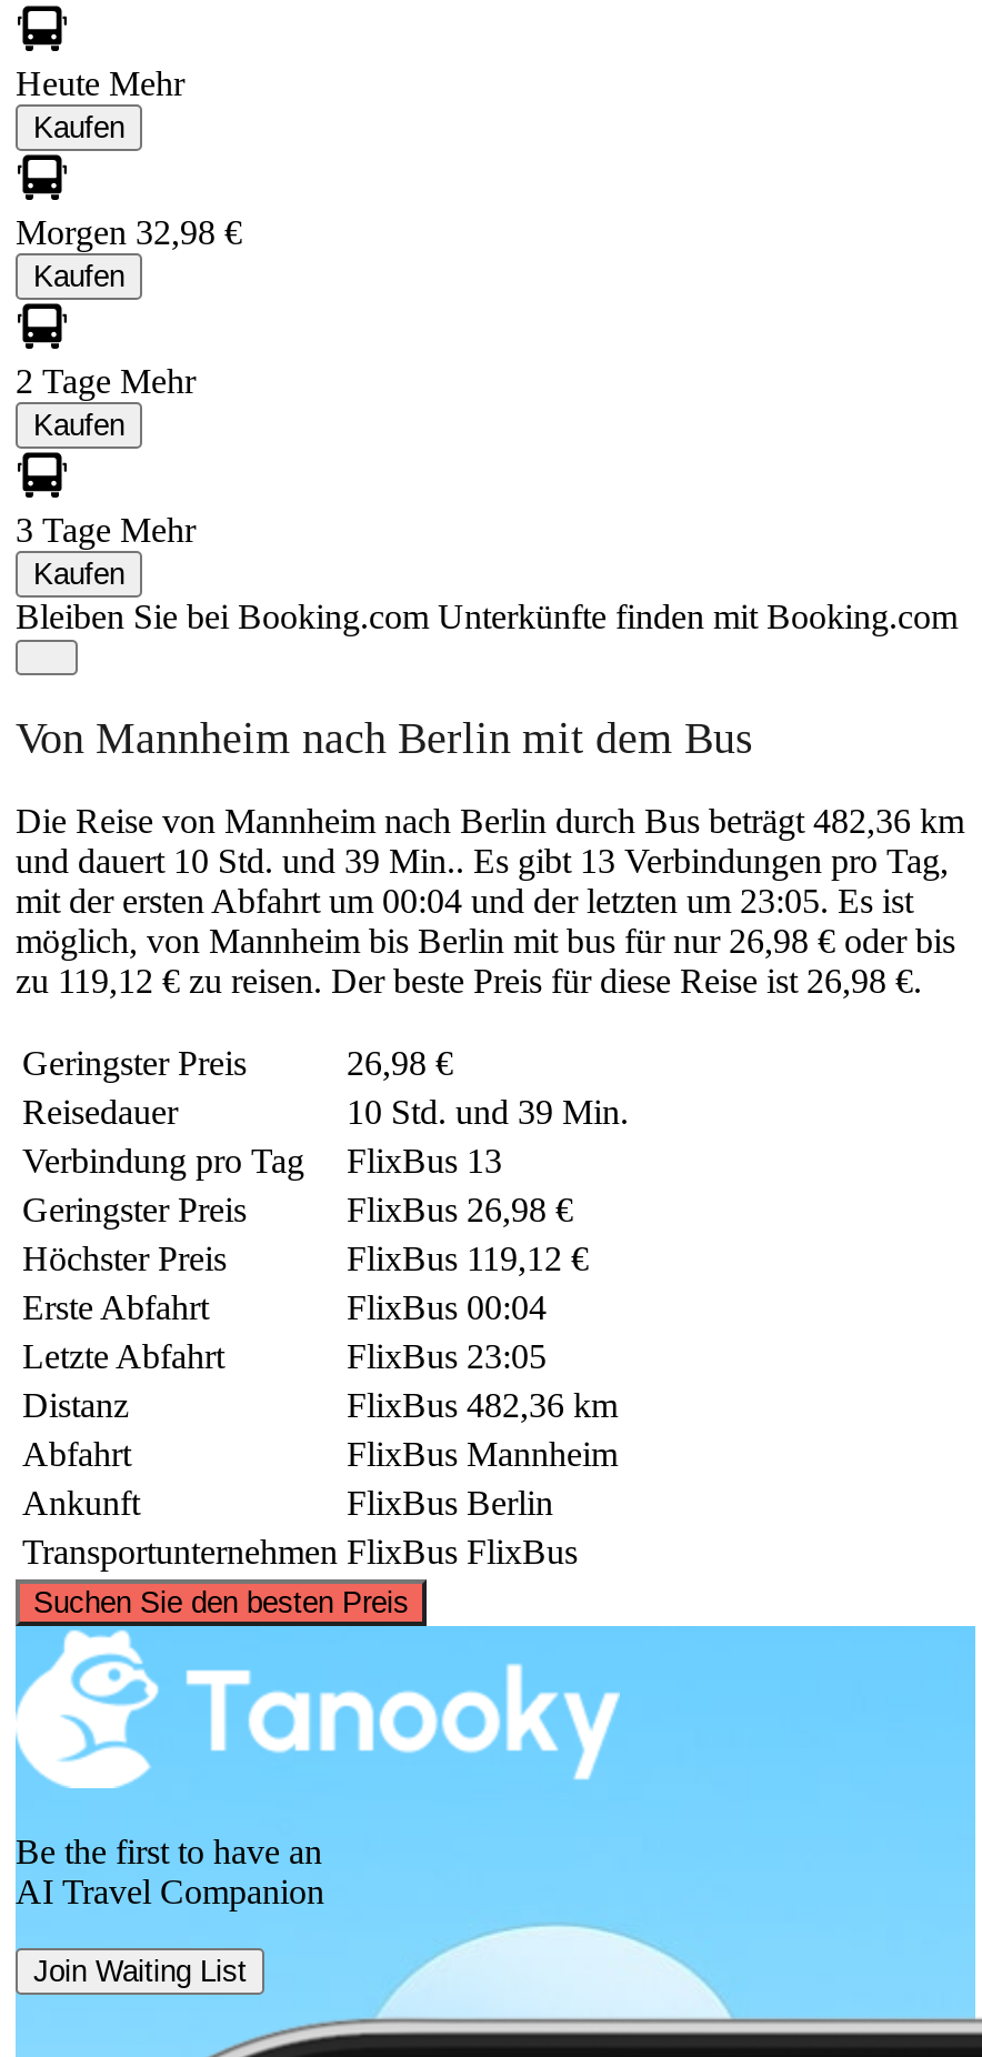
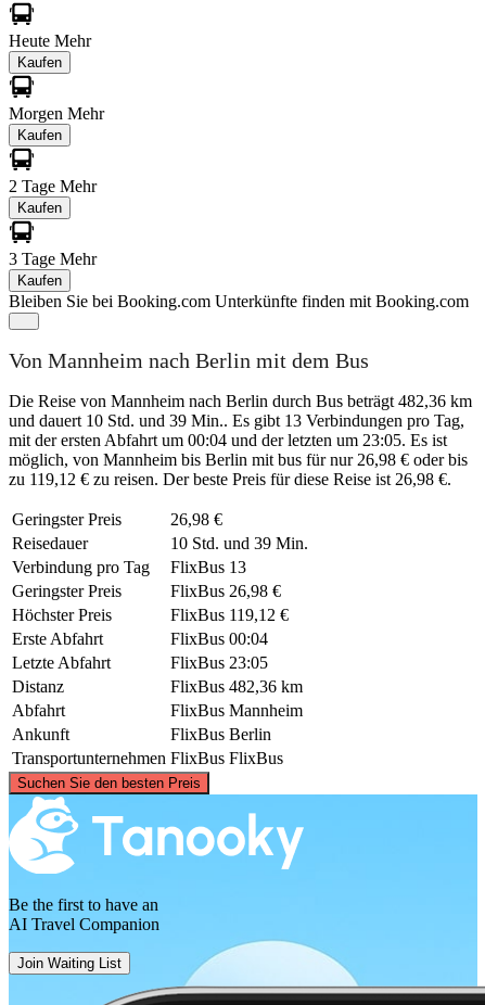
- Morgen 32,98 €
+ Morgen Mehr
